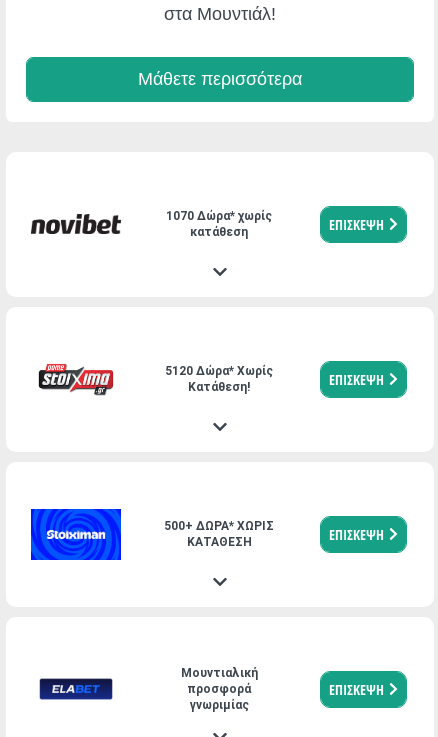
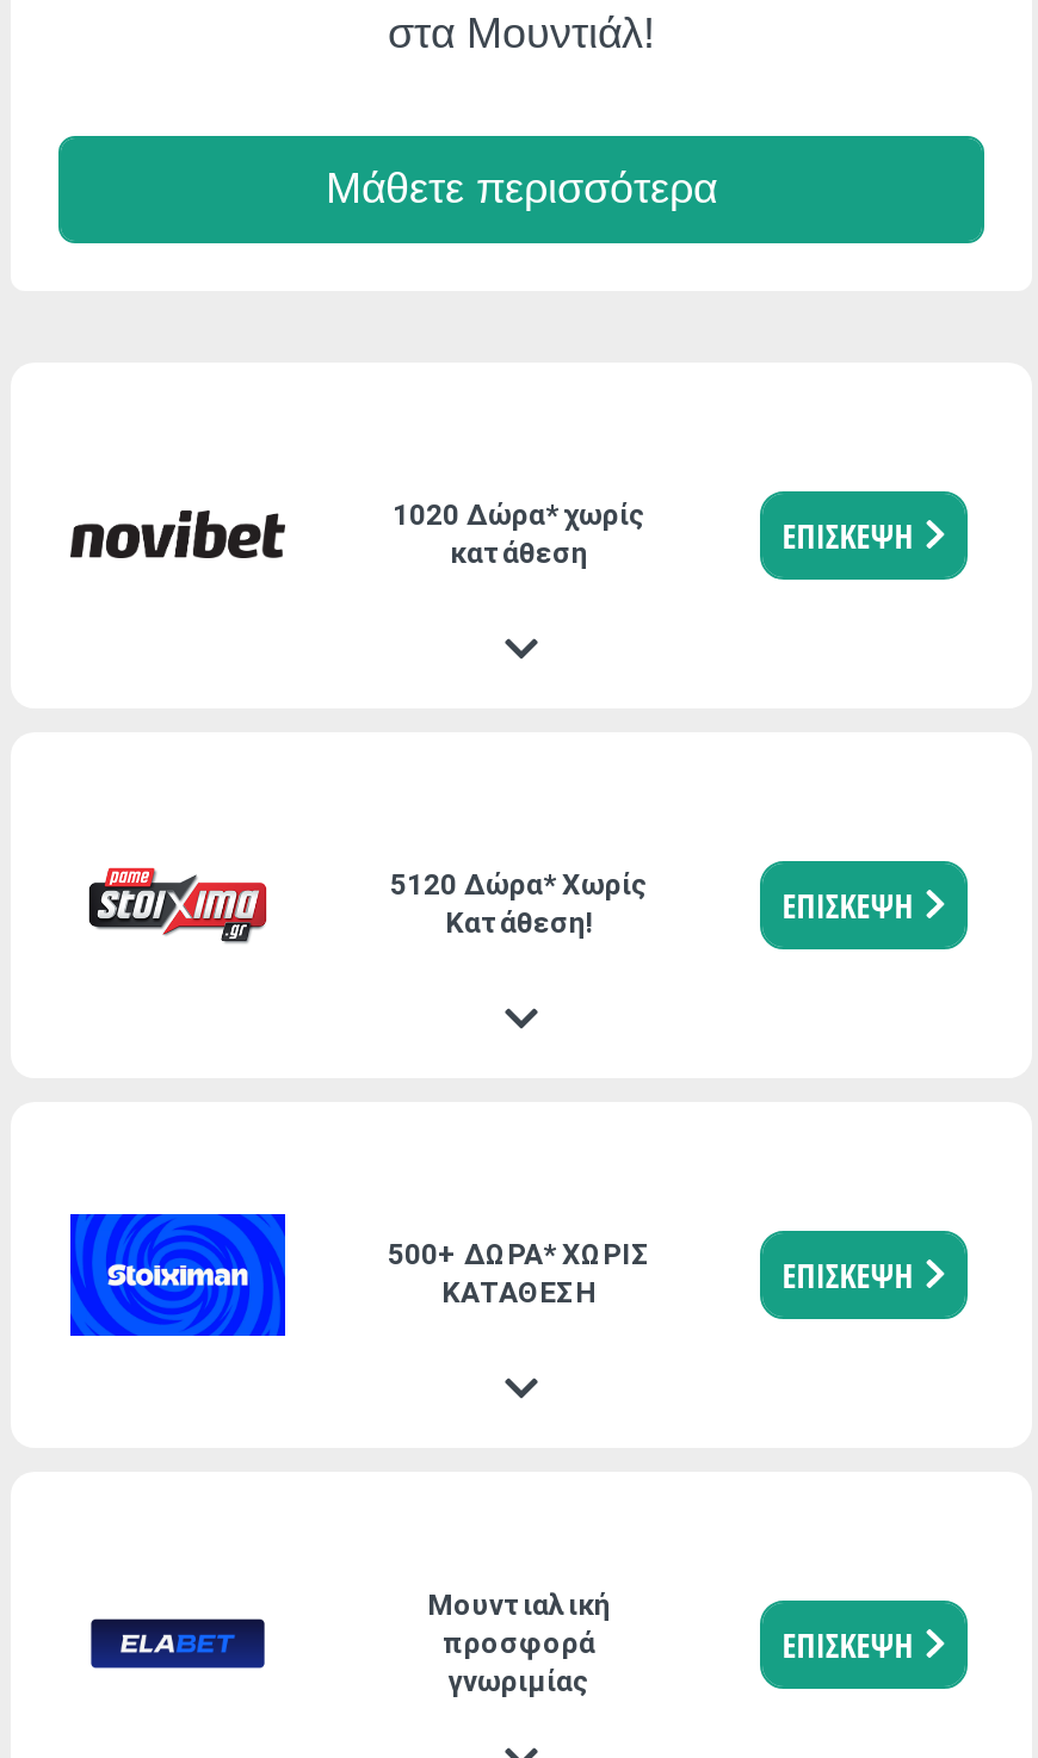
- 1070 Δώρα* χωρίς
+ 1020 Δώρα* χωρίς
